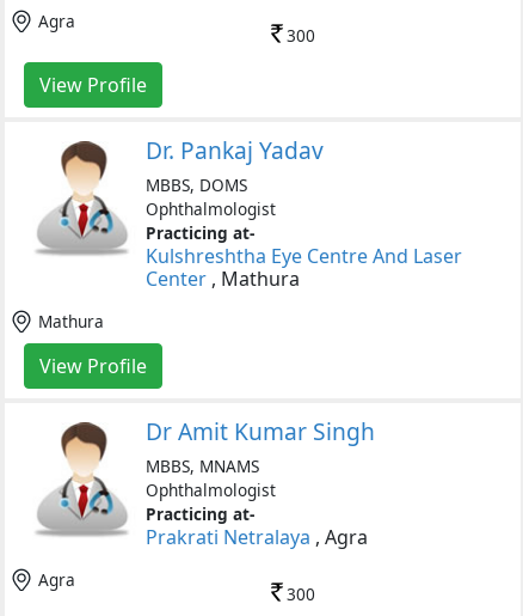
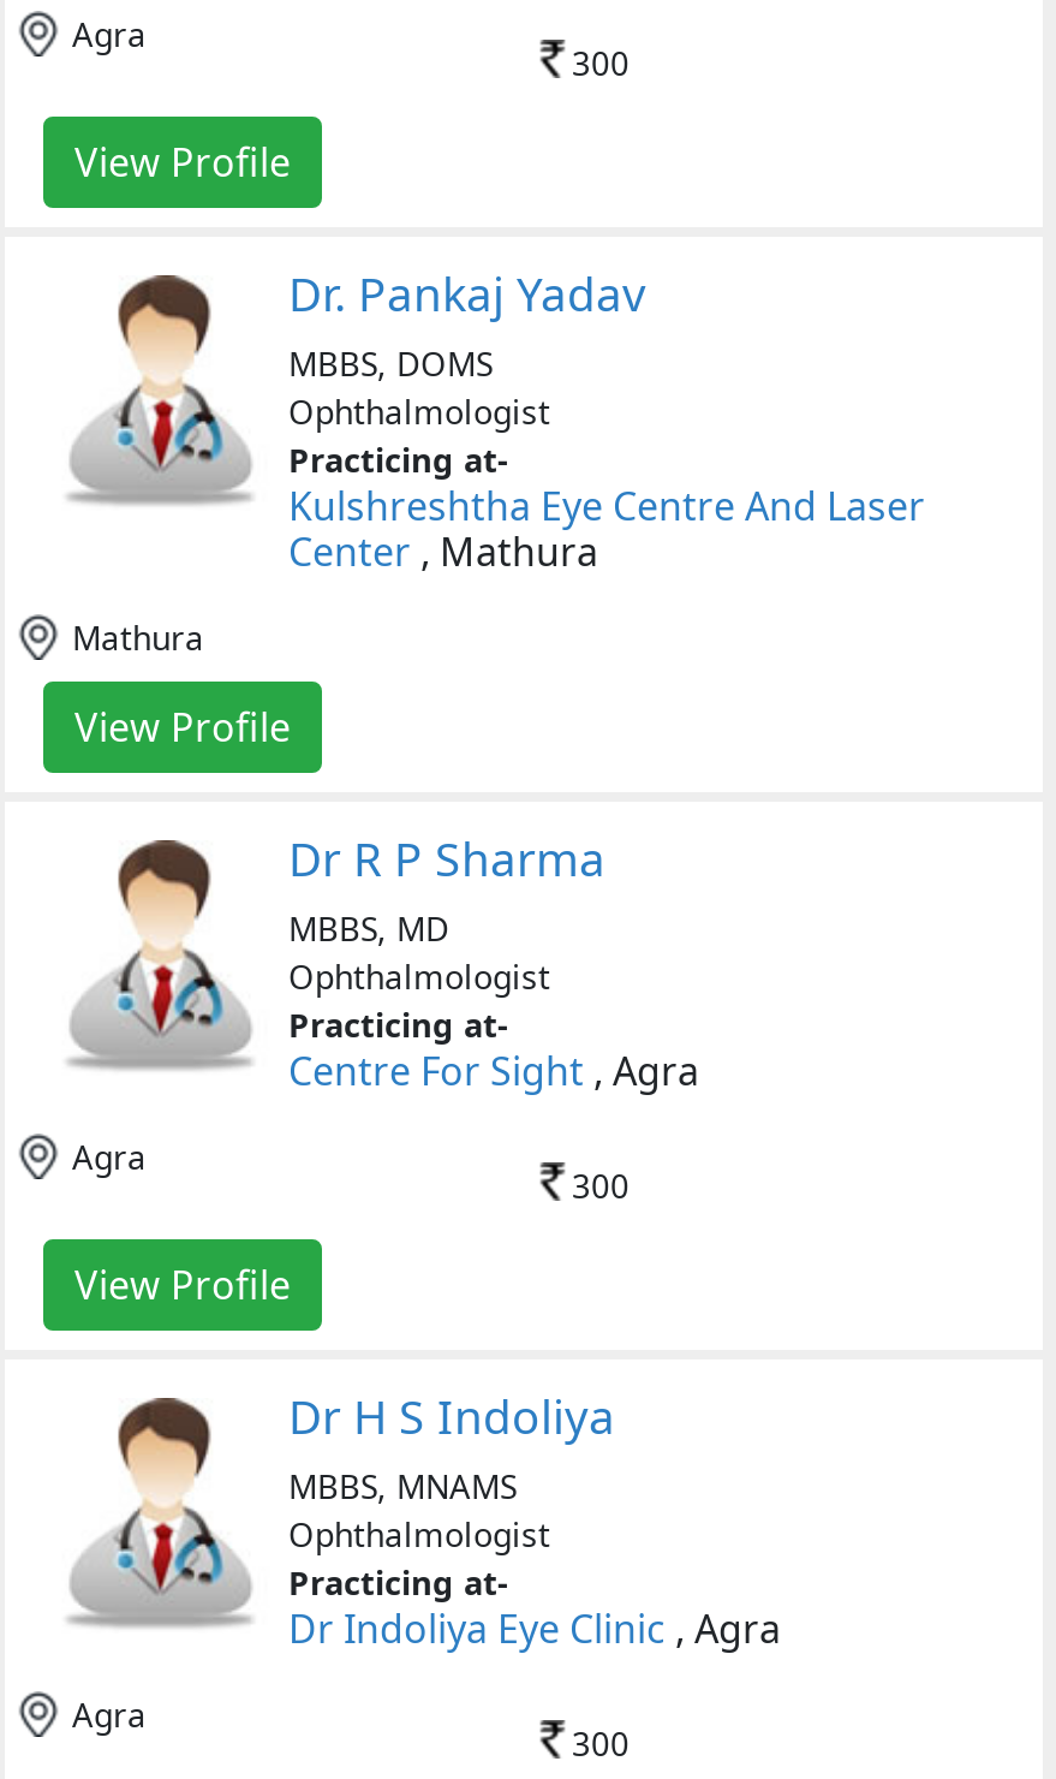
- Dr Amit Kumar Singh
+ Dr R P Sharma
+ MBBS, MD
+ Ophthalmologist
+ Practicing at-
+ Centre For Sight, Agra
+ Agra
+ 300
+ View Profile
+ Dr H S Indoliya

- Prakrati Netralaya, Agra
+ Dr Indoliya Eye Clinic, Agra
